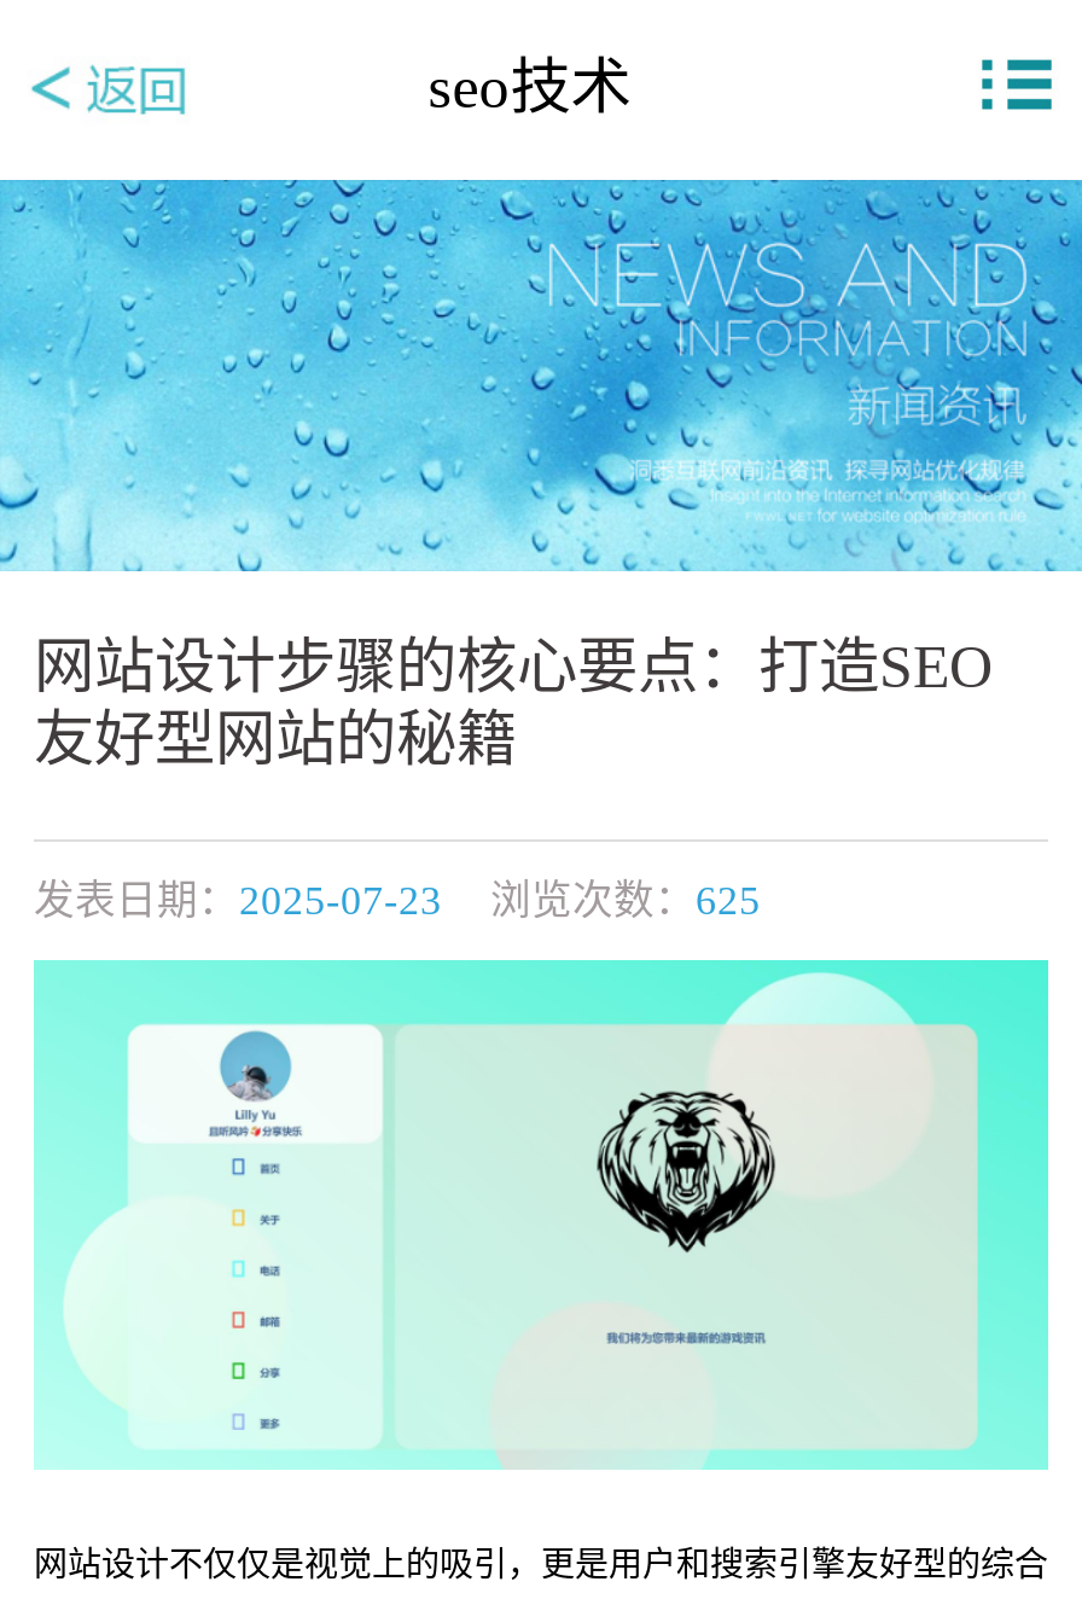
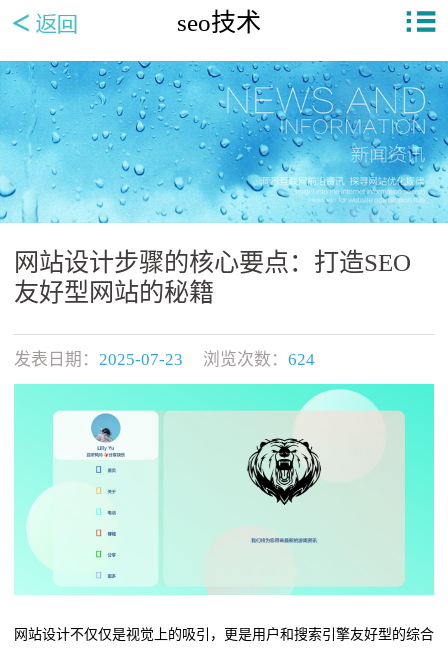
- 发表日期：2025-07-23浏览次数：625
+ 发表日期：2025-07-23浏览次数：624
